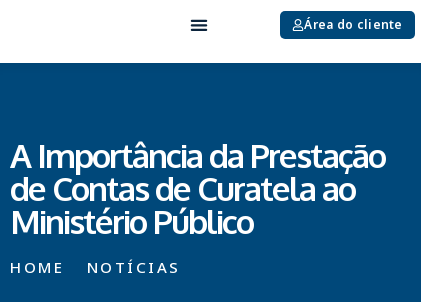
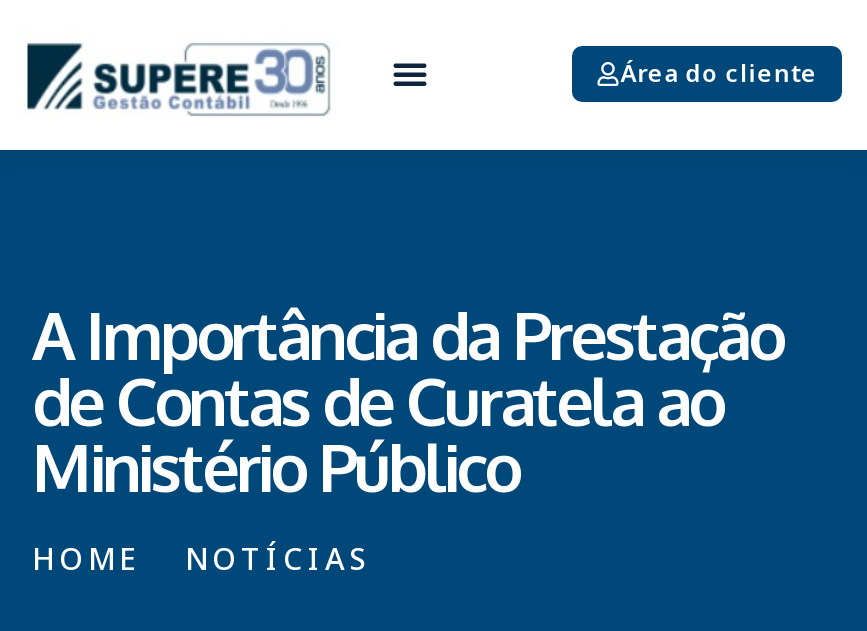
+ [image]
